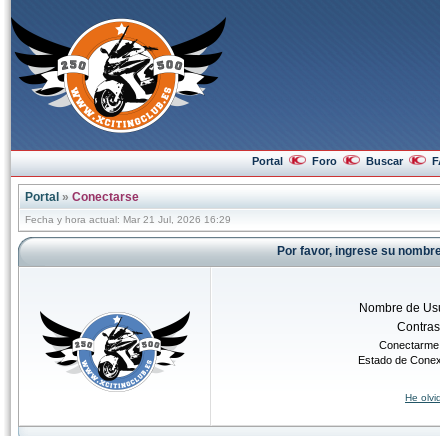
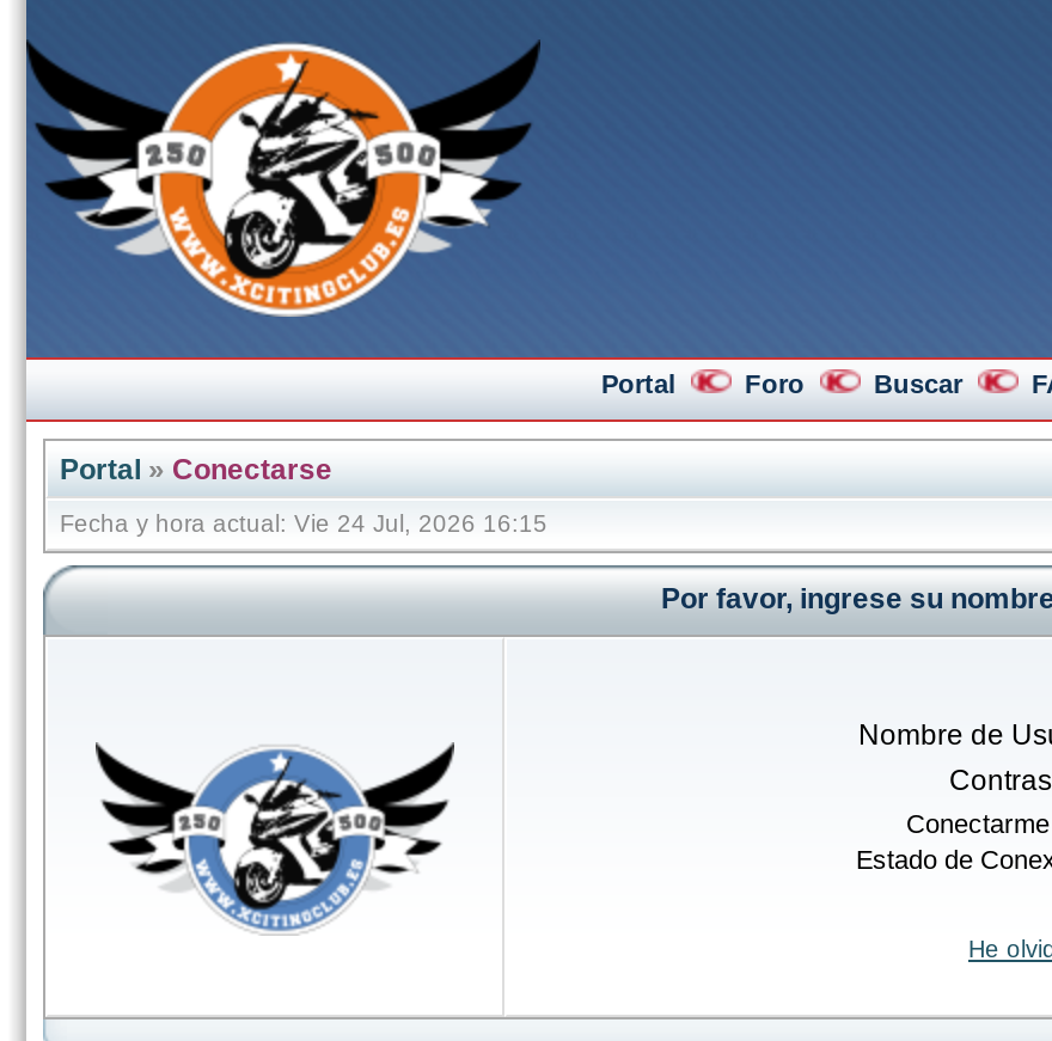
- Fecha y hora actual: Mar 21 Jul, 2026 16:29
+ Fecha y hora actual: Vie 24 Jul, 2026 16:15
